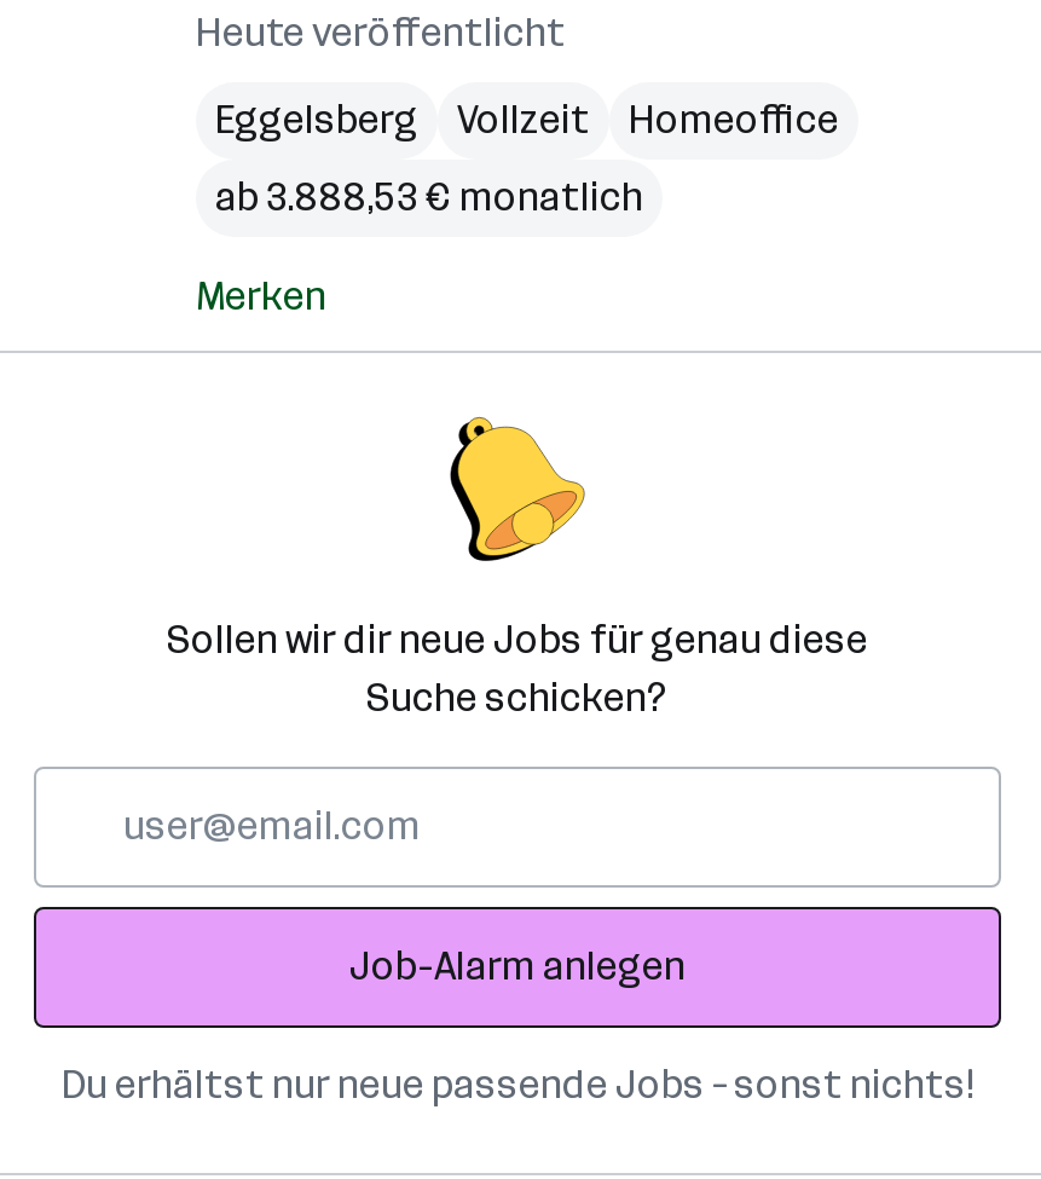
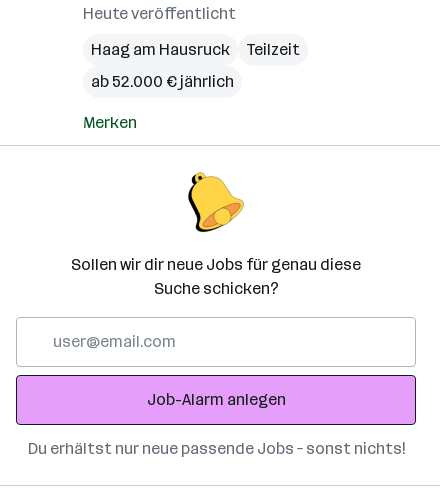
- Eggelsberg
- Vollzeit
- Homeoffice
+ Haag am Hausruck
+ Teilzeit

- ab 3.888,53 € monatlich
+ ab 52.000 € jährlich
